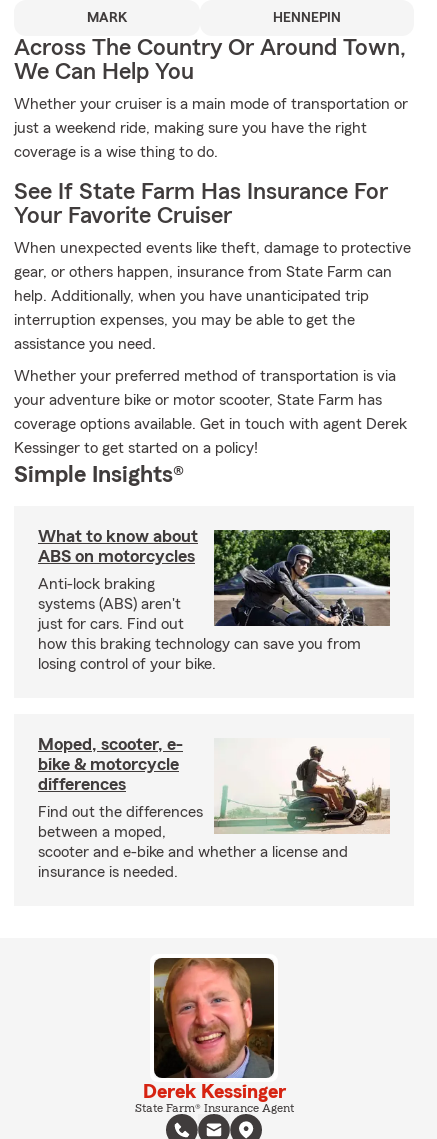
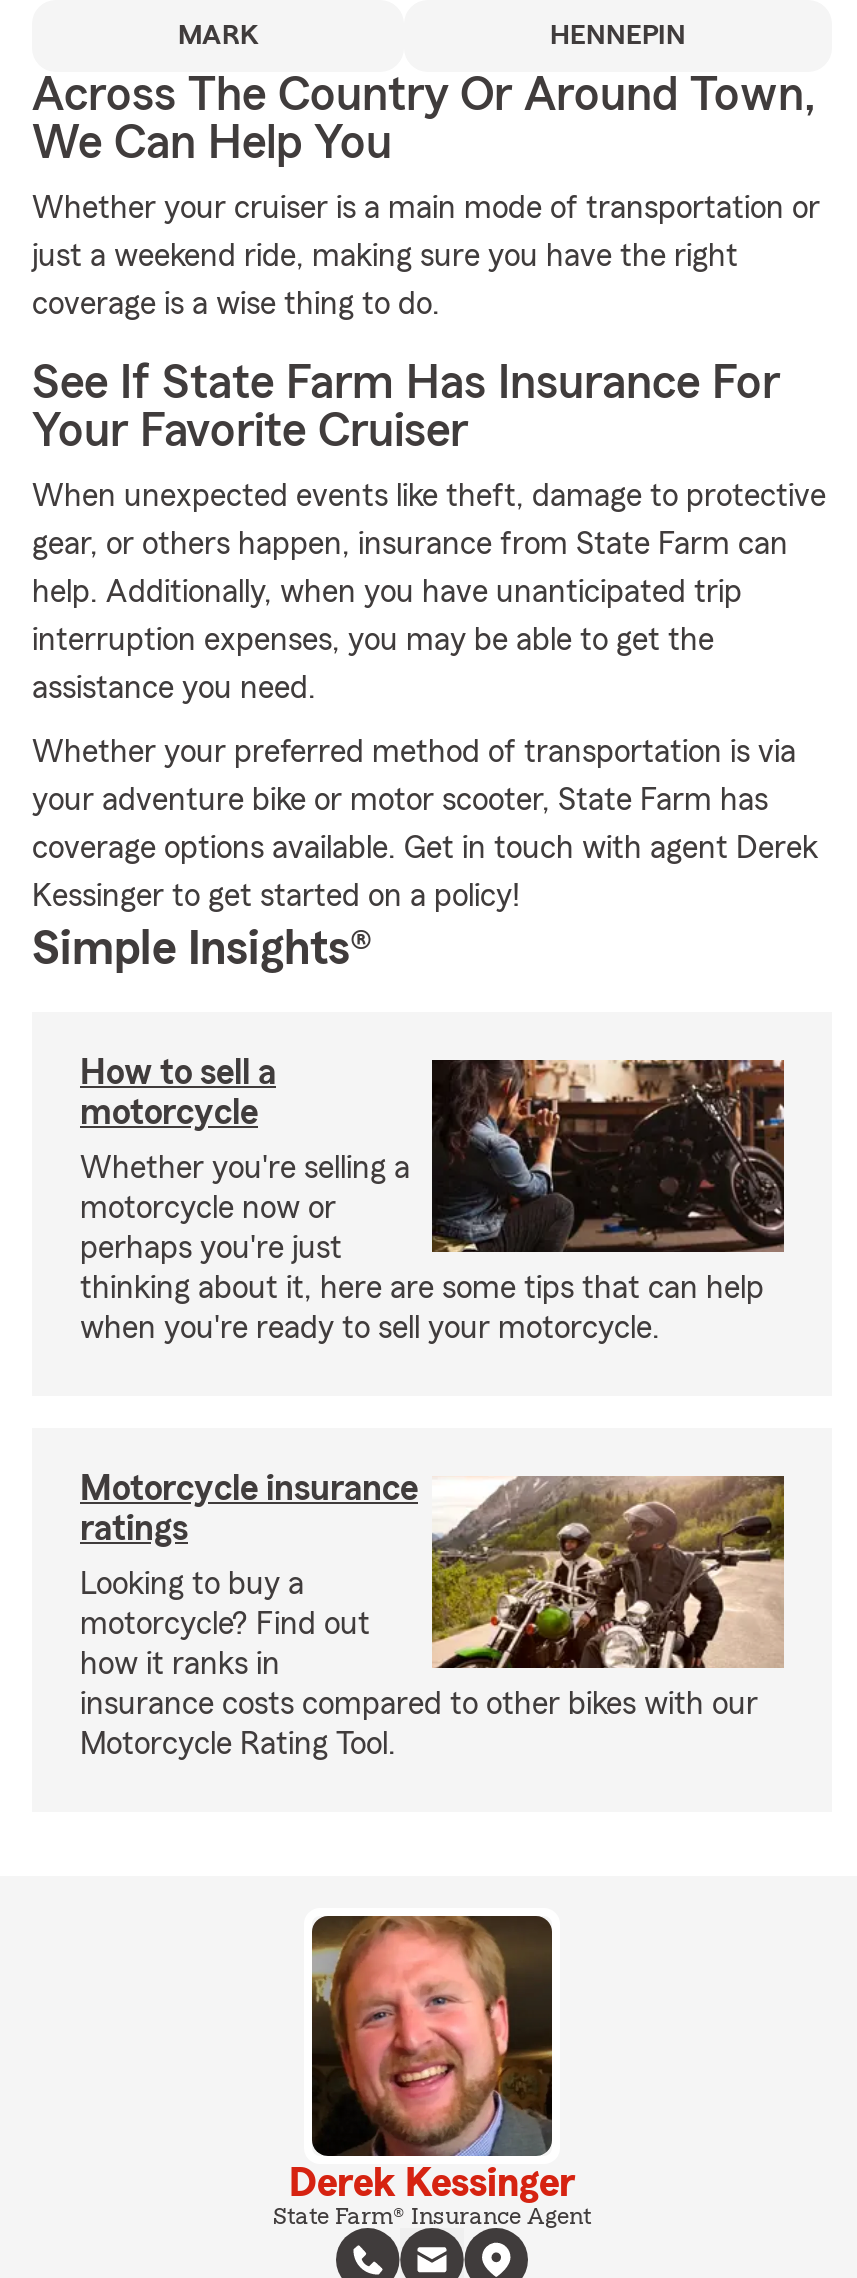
- What to know about
- ABS on motorcycles
+ How to sell a
+ motorcycle

- [image]
- Anti-lock braking
- systems (ABS) aren't
- just for cars. Find out
- how this braking technology can save you from
- losing control of your bike.
+ [image]
+ Whether you're selling a
+ motorcycle now or
+ perhaps you're just
+ thinking about it, here are some tips that can help
+ when you're ready to sell your motorcycle.

- Moped, scooter, e-
- bike & motorcycle
- differences
+ Motorcycle insurance
+ ratings

- [image]
- Find out the differences
- between a moped,
- scooter and e-bike and whether a license and
- insurance is needed.
+ [image]
+ Looking to buy a
+ motorcycle? Find out
+ how it ranks in
+ insurance costs compared to other bikes with our
+ Motorcycle Rating Tool.
